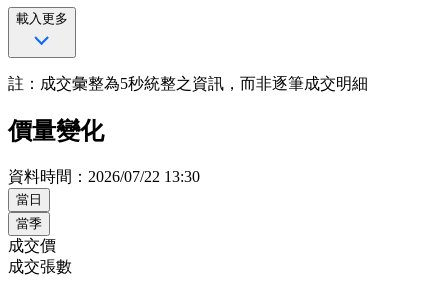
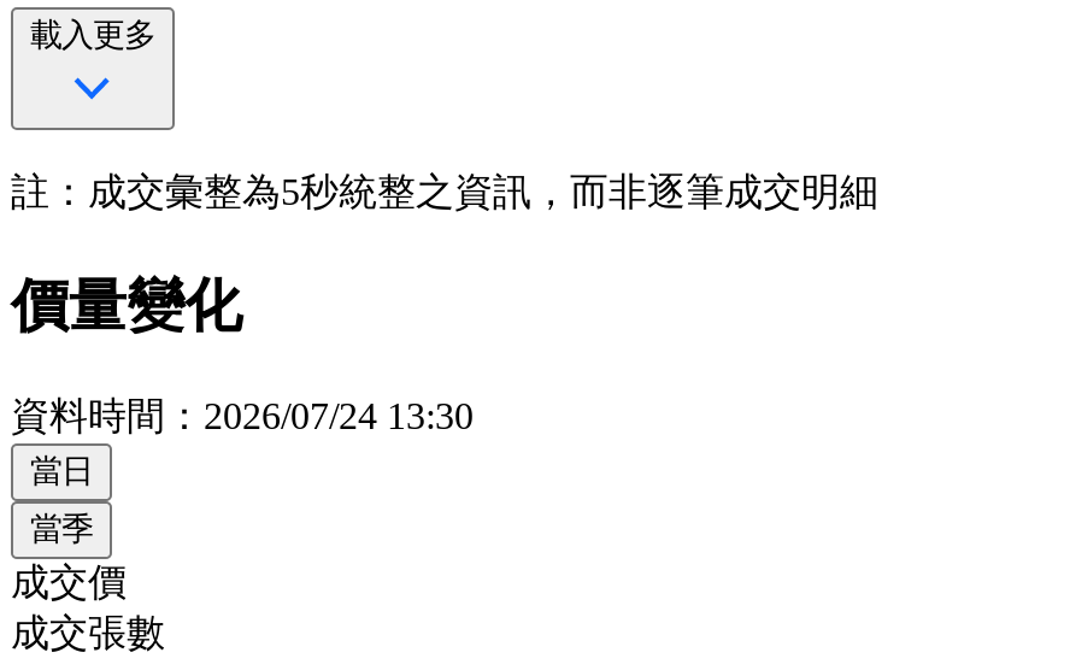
- 資料時間：2026/07/22 13:30
+ 資料時間：2026/07/24 13:30
